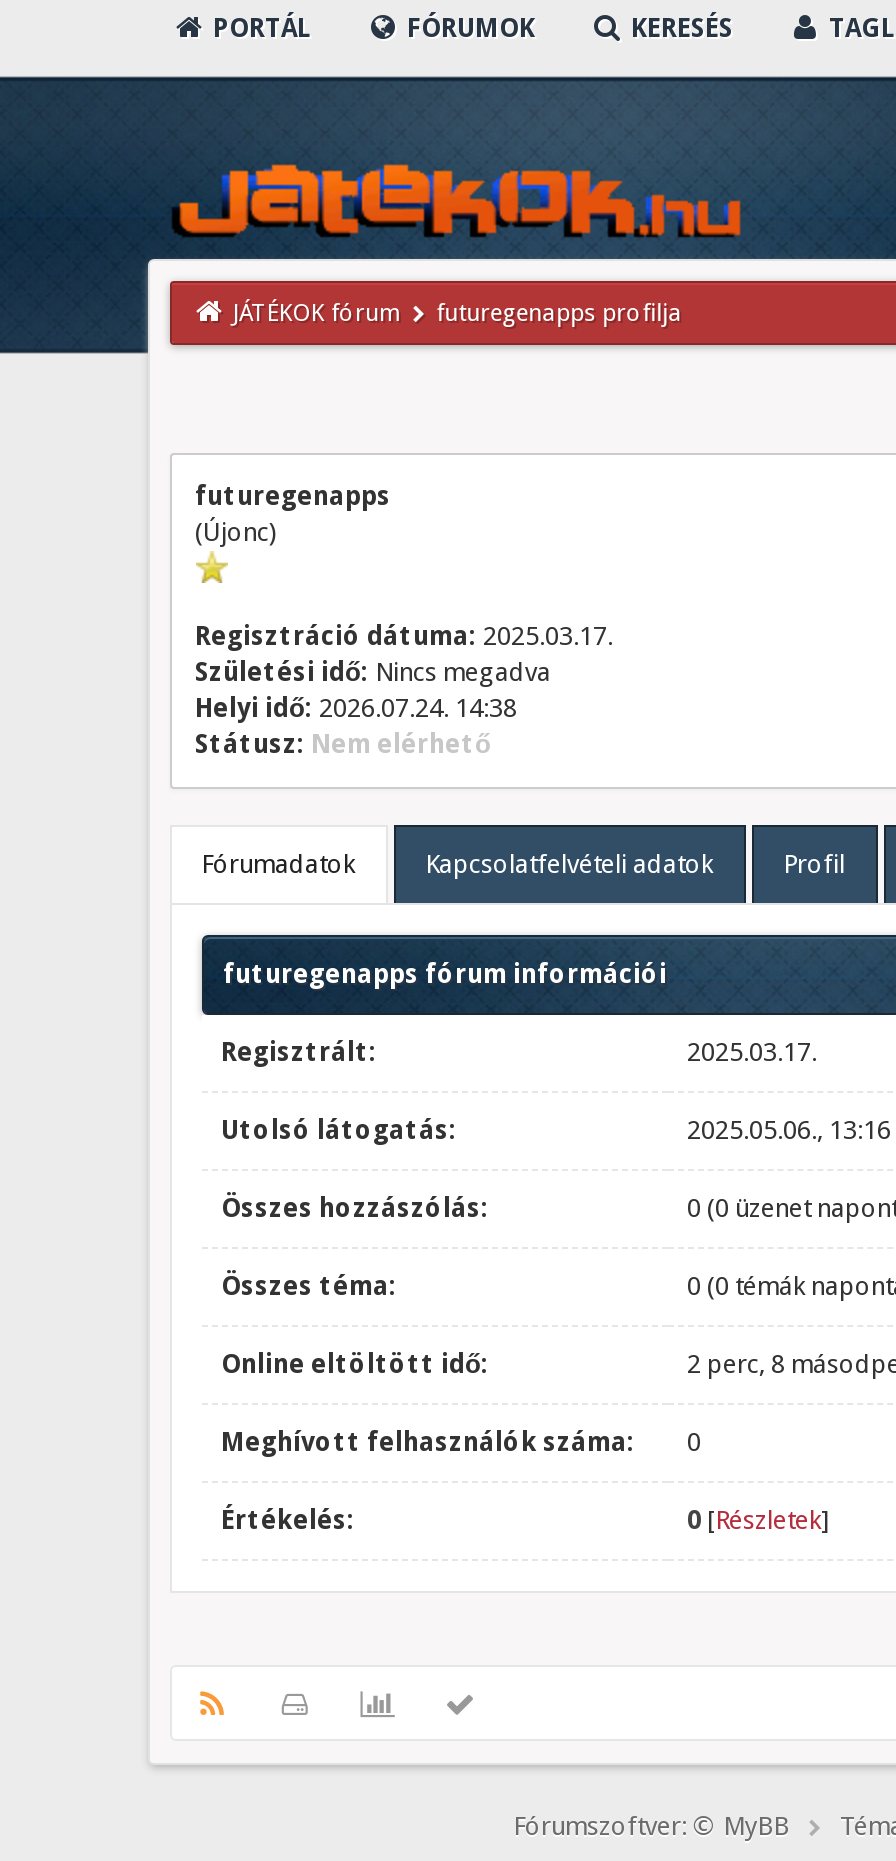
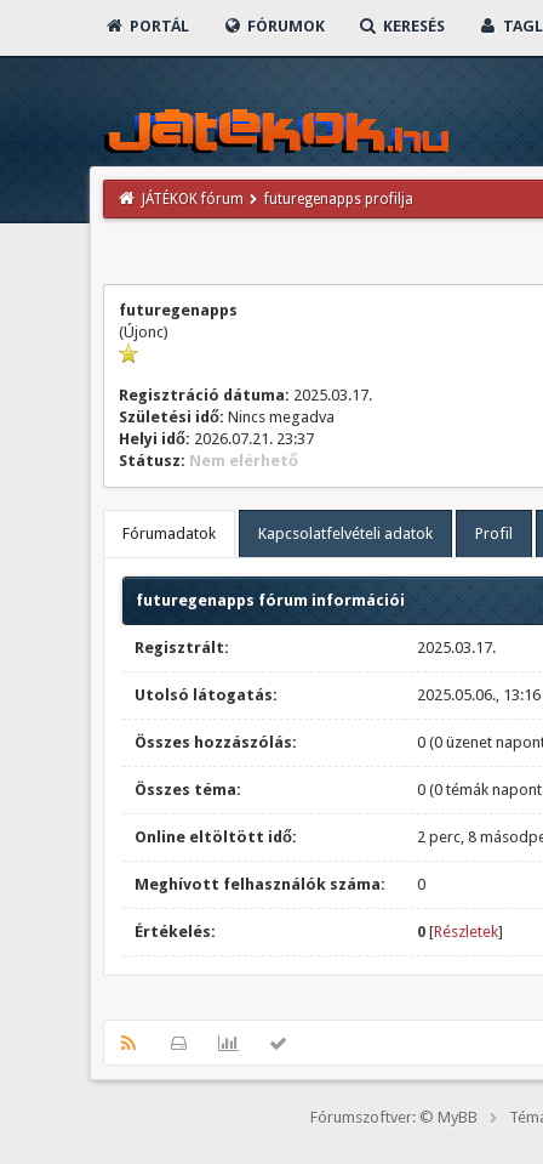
- Helyi idő: 2026.07.24. 14:38
+ Helyi idő: 2026.07.21. 23:37
